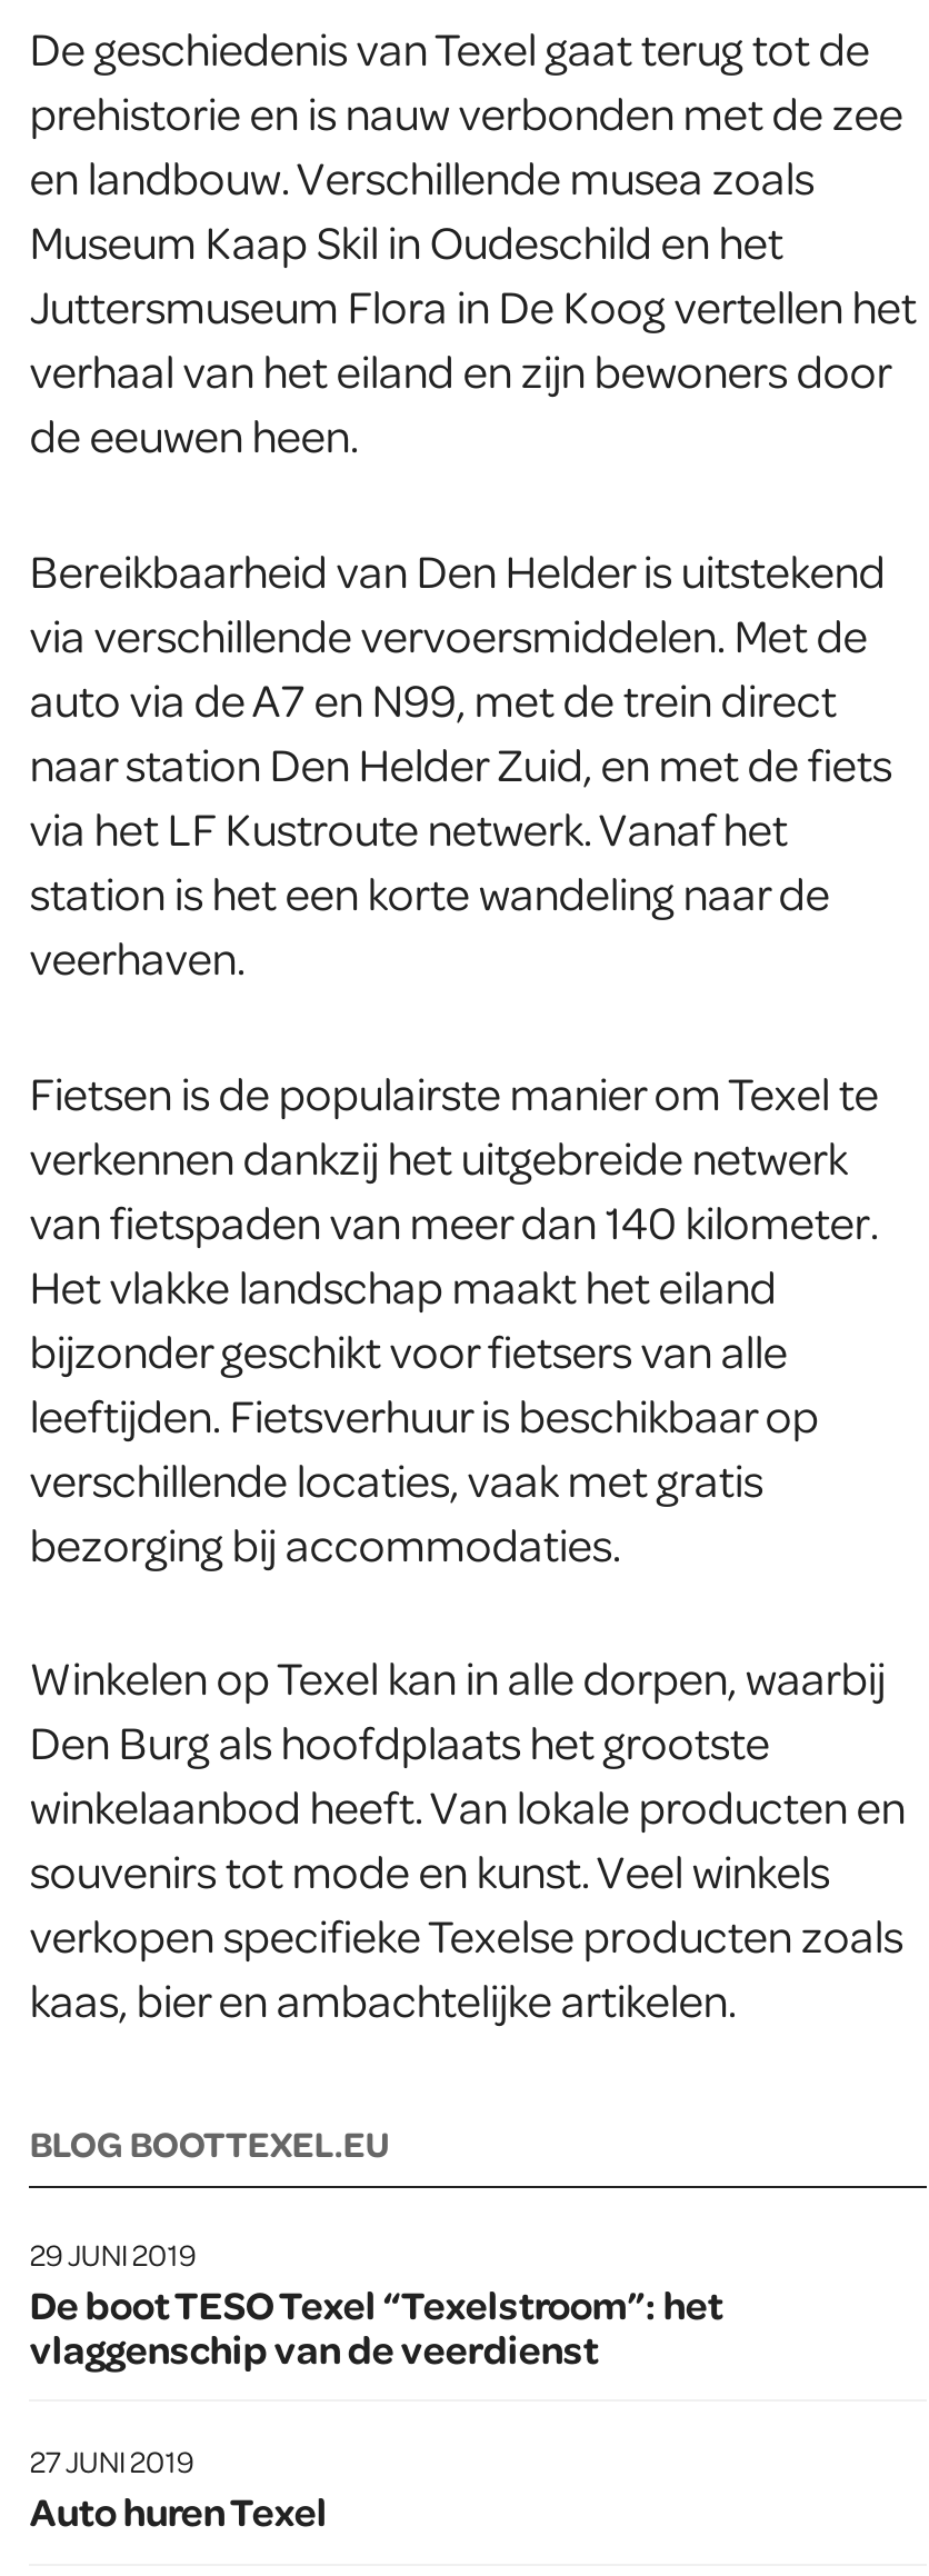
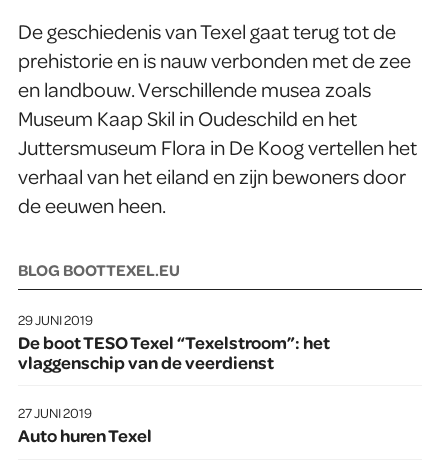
- Bereikbaarheid van Den Helder is uitstekend
- via verschillende vervoersmiddelen. Met de
- auto via de A7 en N99, met de trein direct
- naar station Den Helder Zuid, en met de fiets
- via het LF Kustroute netwerk. Vanaf het
- station is het een korte wandeling naar de
- veerhaven.
- Fietsen is de populairste manier om Texel te
- verkennen dankzij het uitgebreide netwerk
- van fietspaden van meer dan 140 kilometer.
- Het vlakke landschap maakt het eiland
- bijzonder geschikt voor fietsers van alle
- leeftijden. Fietsverhuur is beschikbaar op
- verschillende locaties, vaak met gratis
- bezorging bij accommodaties.
- Winkelen op Texel kan in alle dorpen, waarbij
- Den Burg als hoofdplaats het grootste
- winkelaanbod heeft. Van lokale producten en
- souvenirs tot mode en kunst. Veel winkels
- verkopen specifieke Texelse producten zoals
- kaas, bier en ambachtelijke artikelen.
